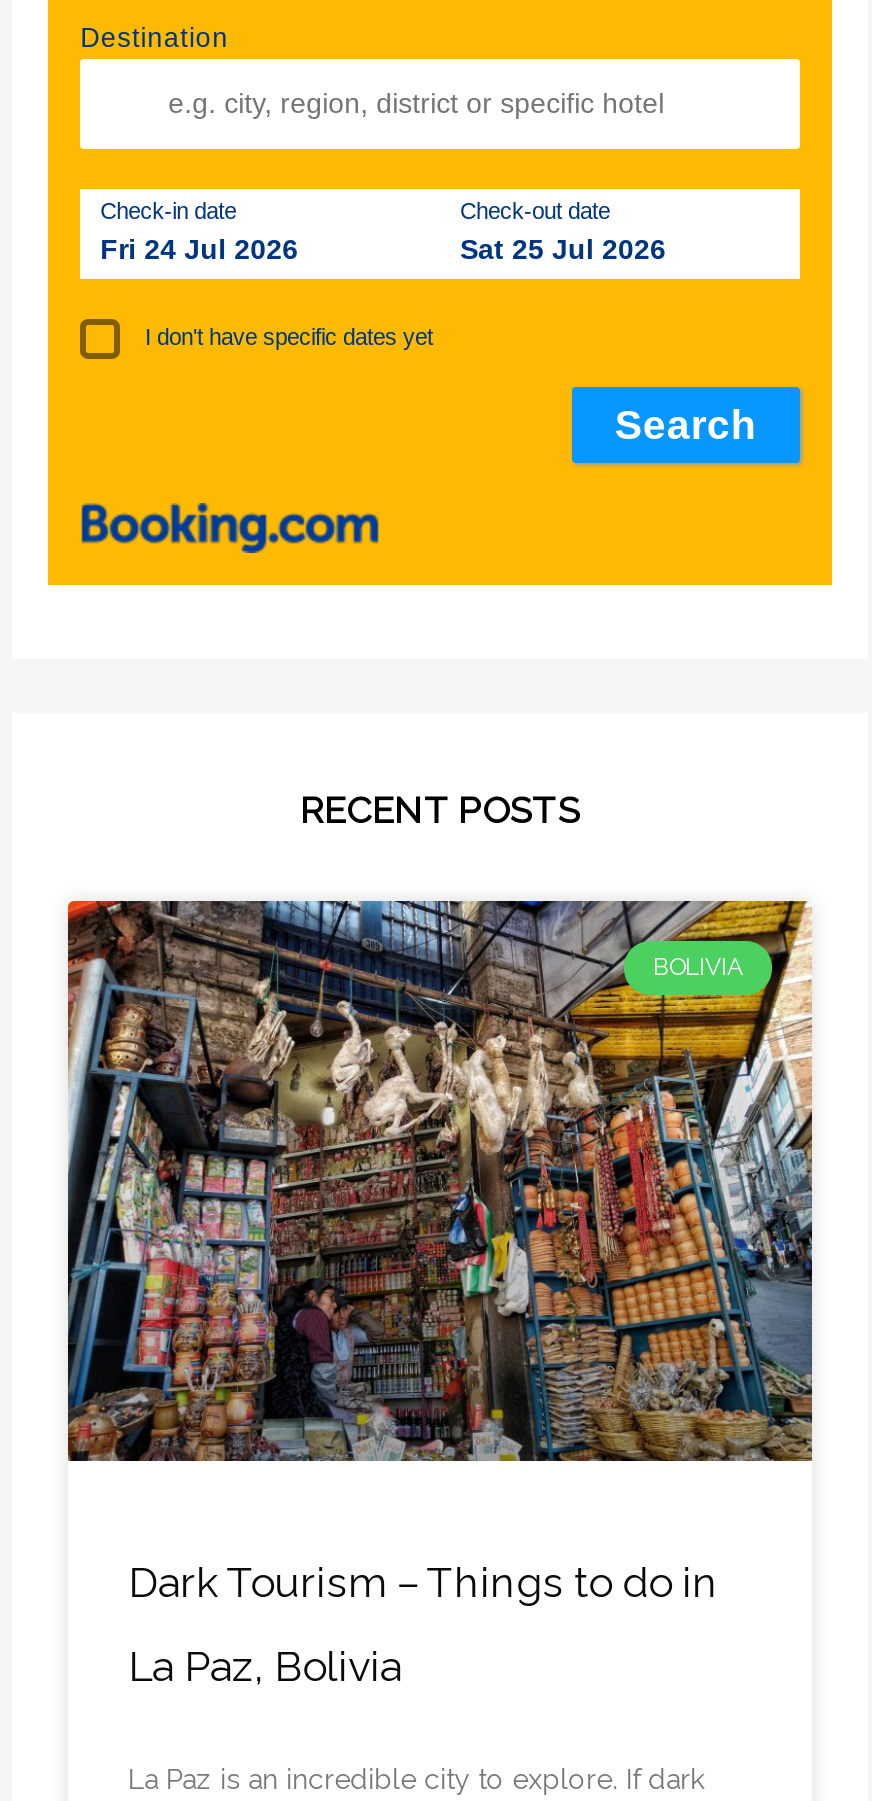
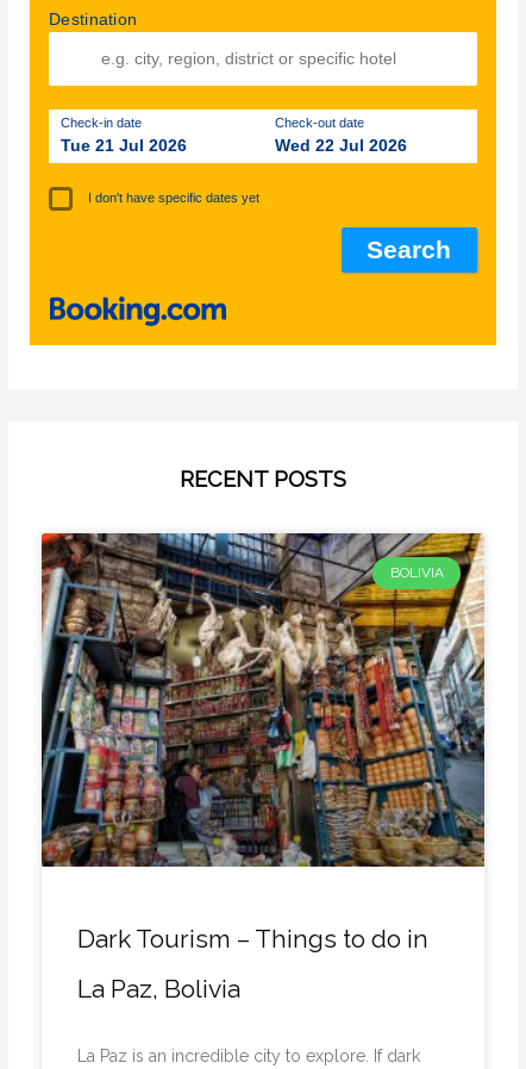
- Fri 24 Jul 2026
+ Tue 21 Jul 2026

- Sat 25 Jul 2026
+ Wed 22 Jul 2026
